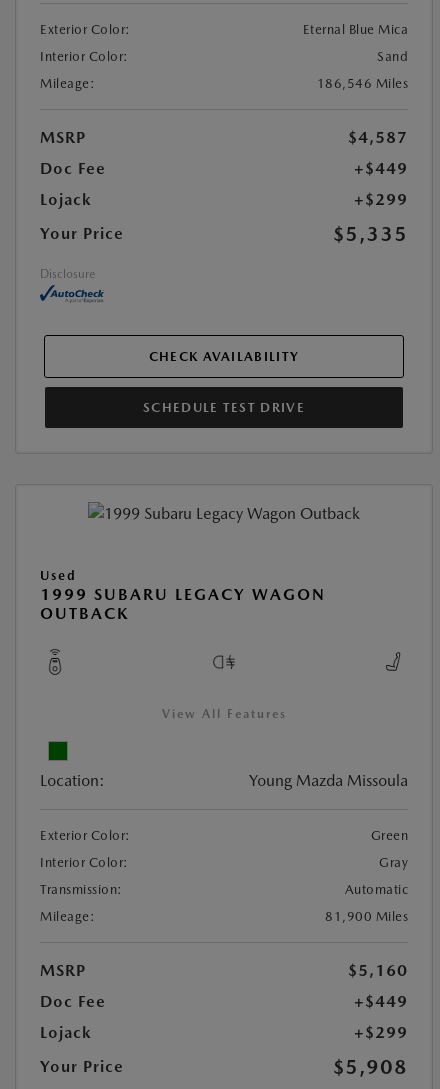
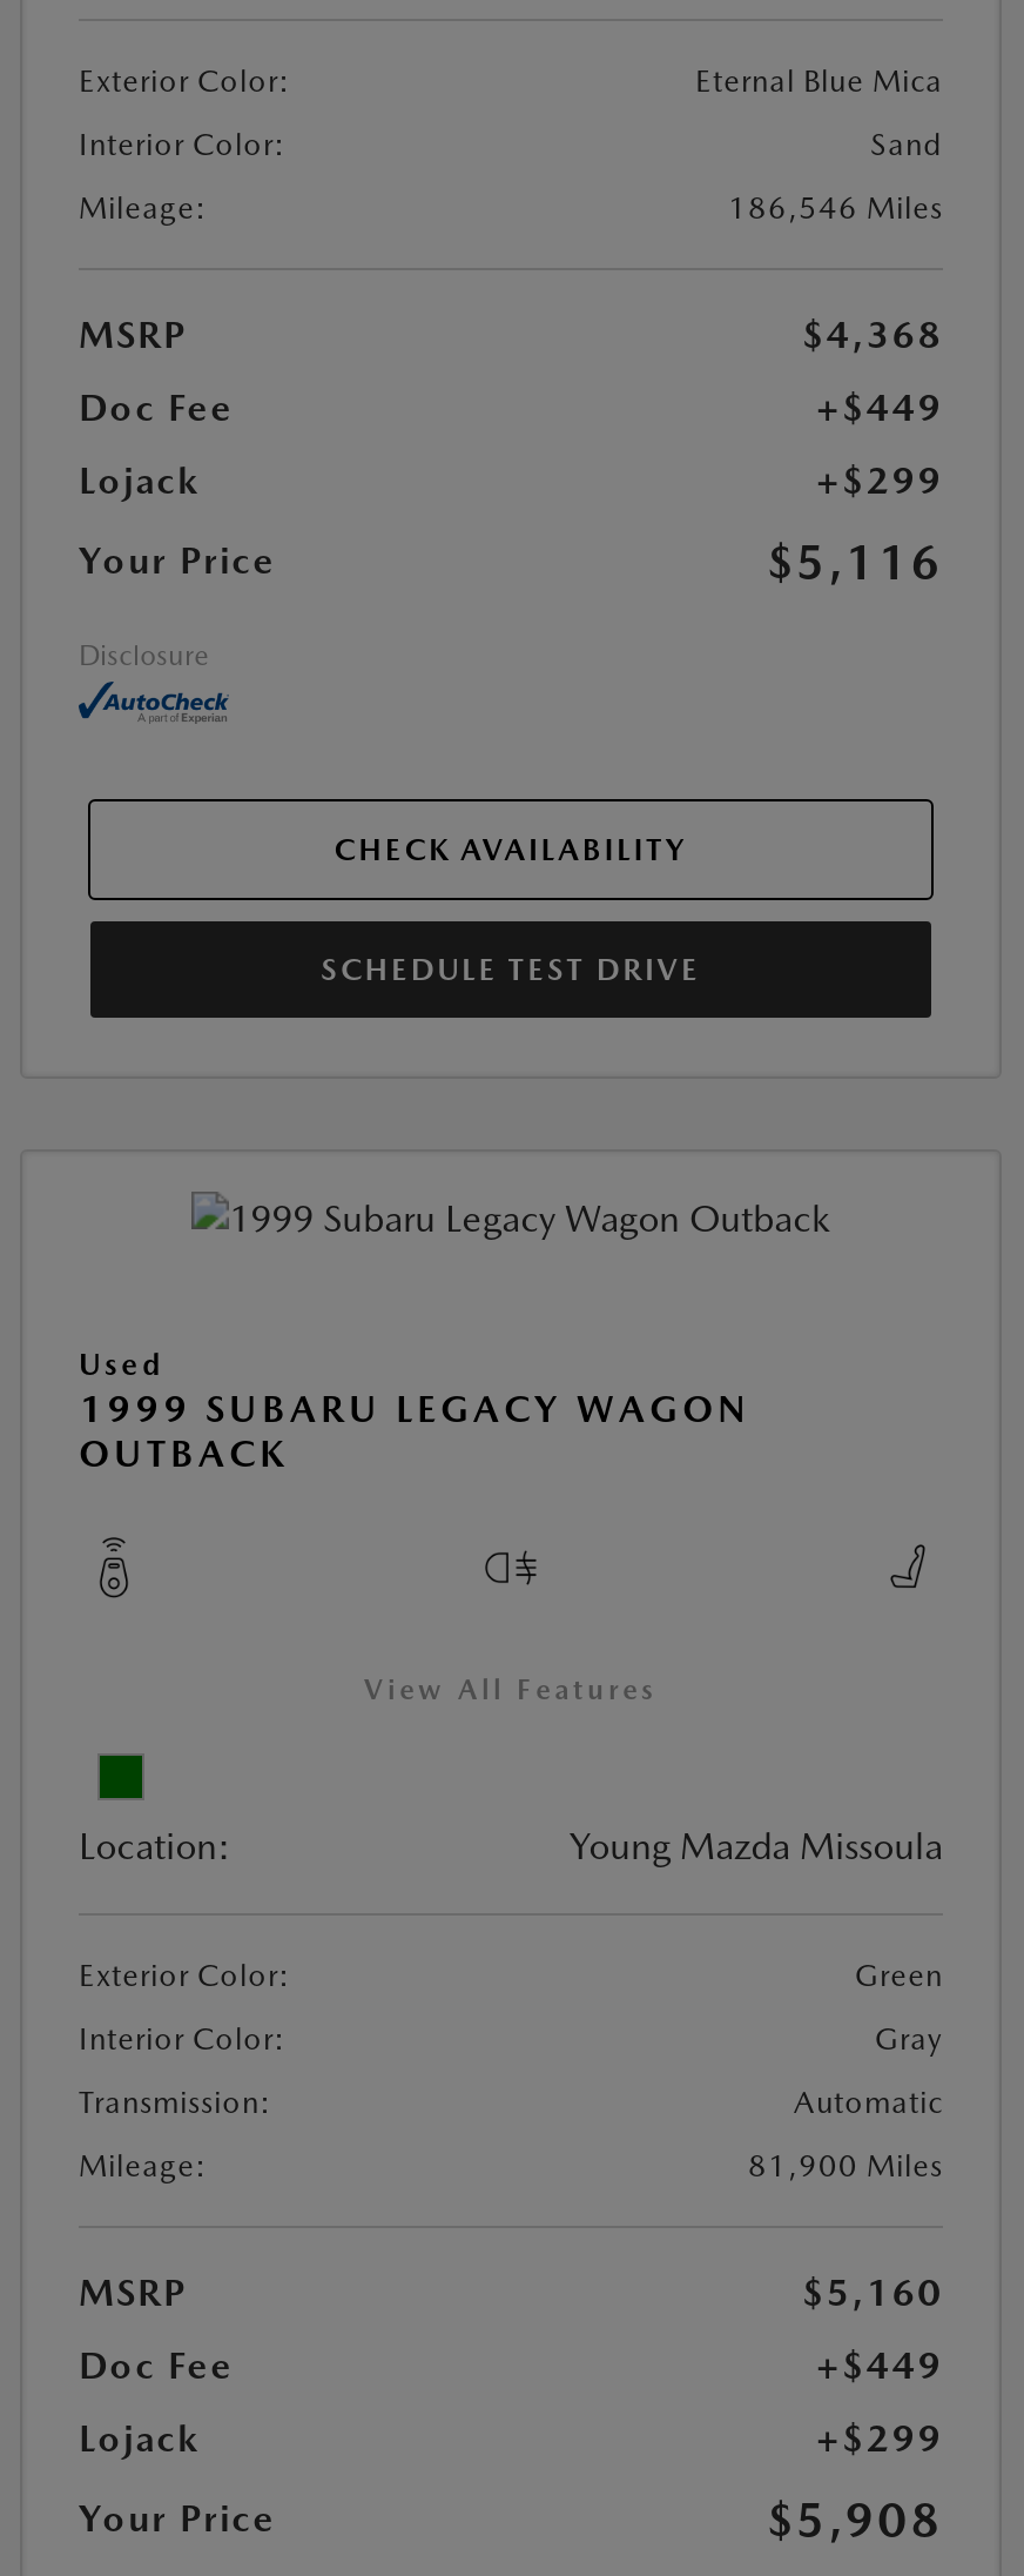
- $4,587
+ $4,368

- $5,335
+ $5,116
